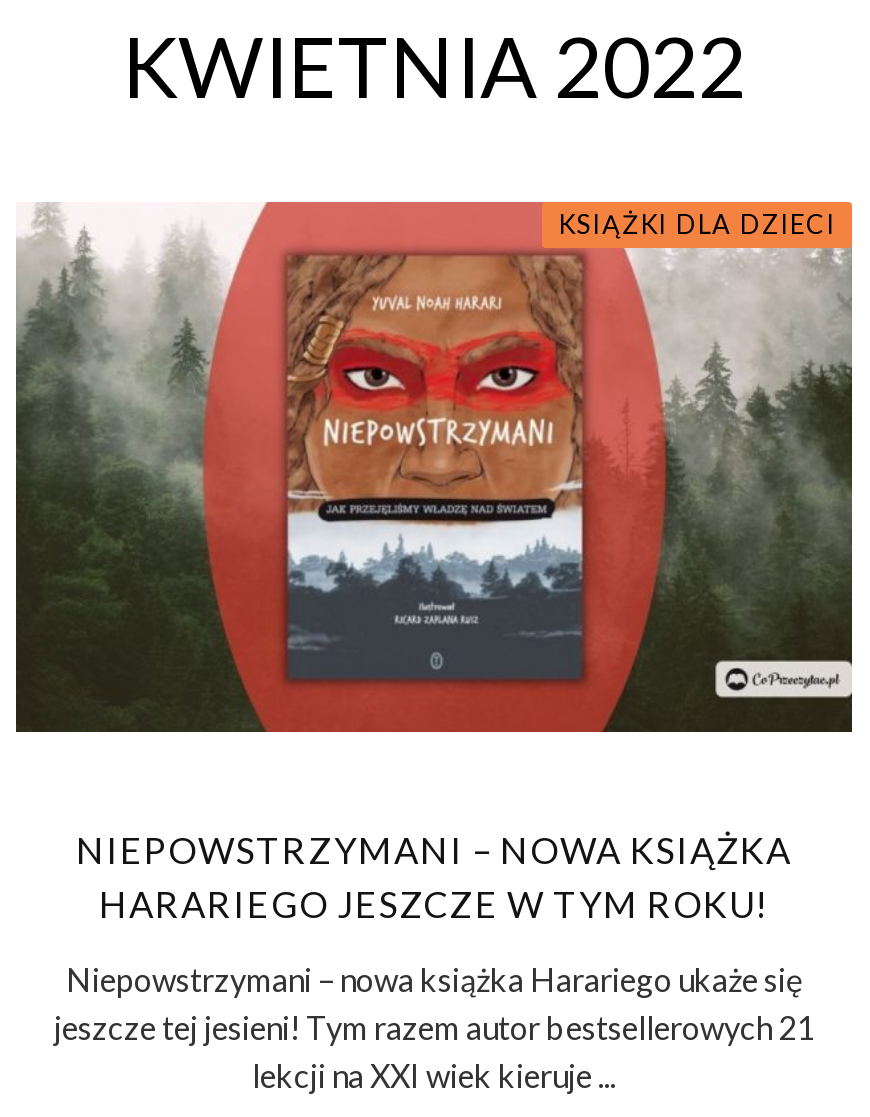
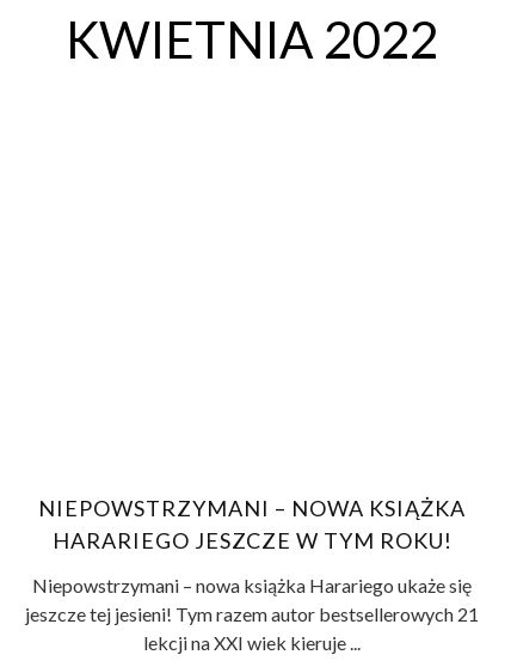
- [image]
- KSIĄŻKI DLA DZIECI
